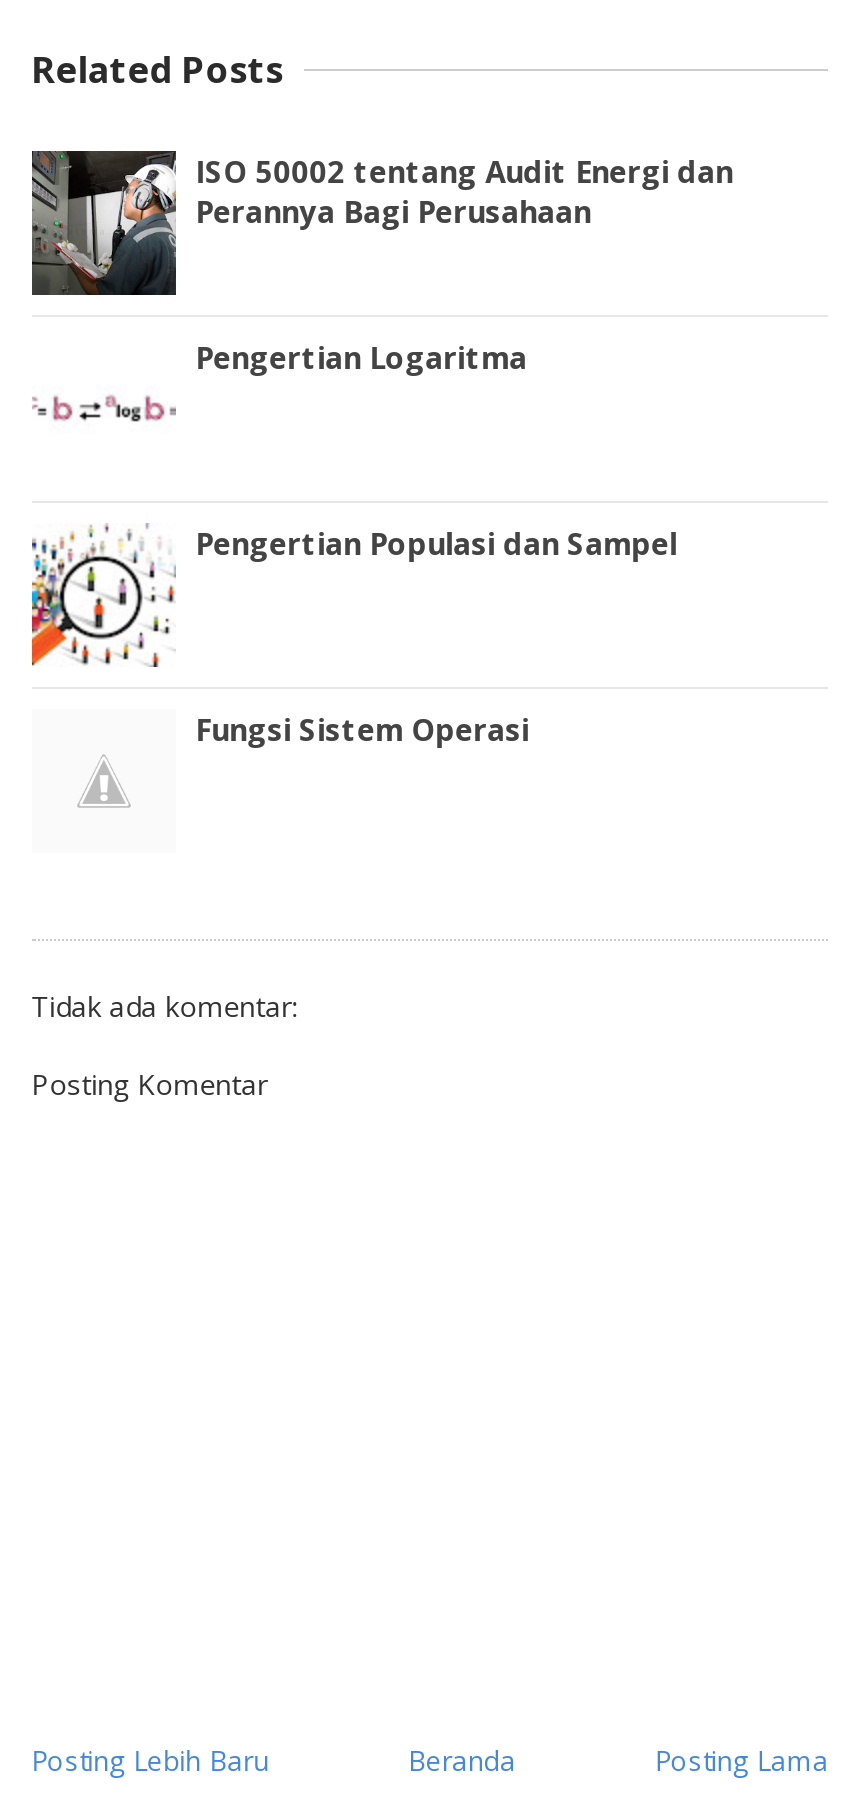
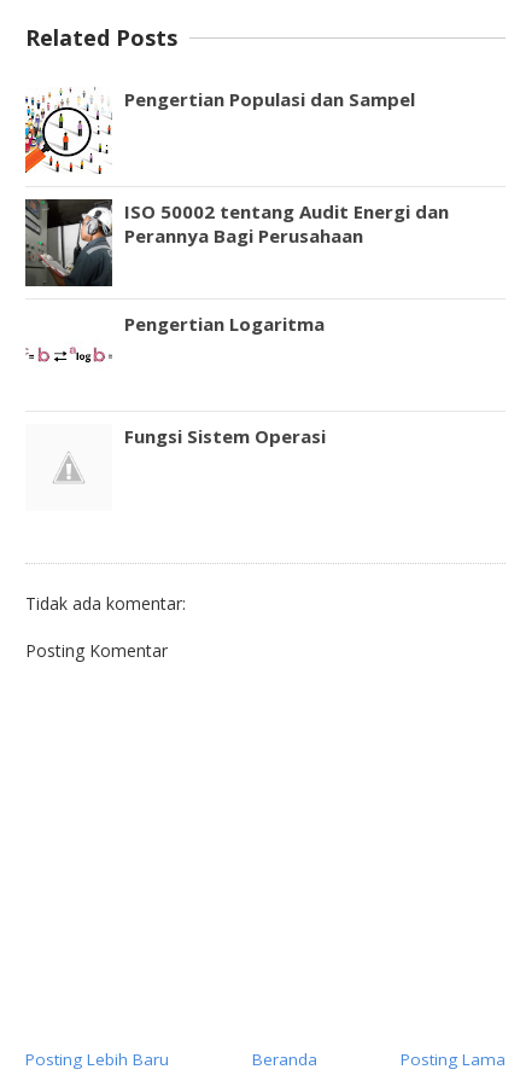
moved down: [image] | ISO 50002 tentang Audit Energi dan | Perannya Bagi Perusahaan | Pengertian Logaritma

moved up: [image] | Pengertian Populasi dan Sampel
